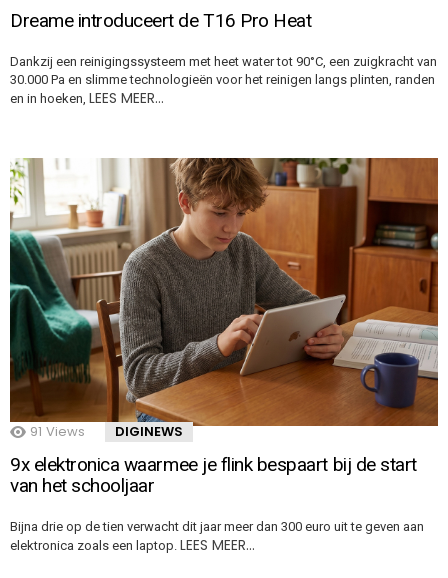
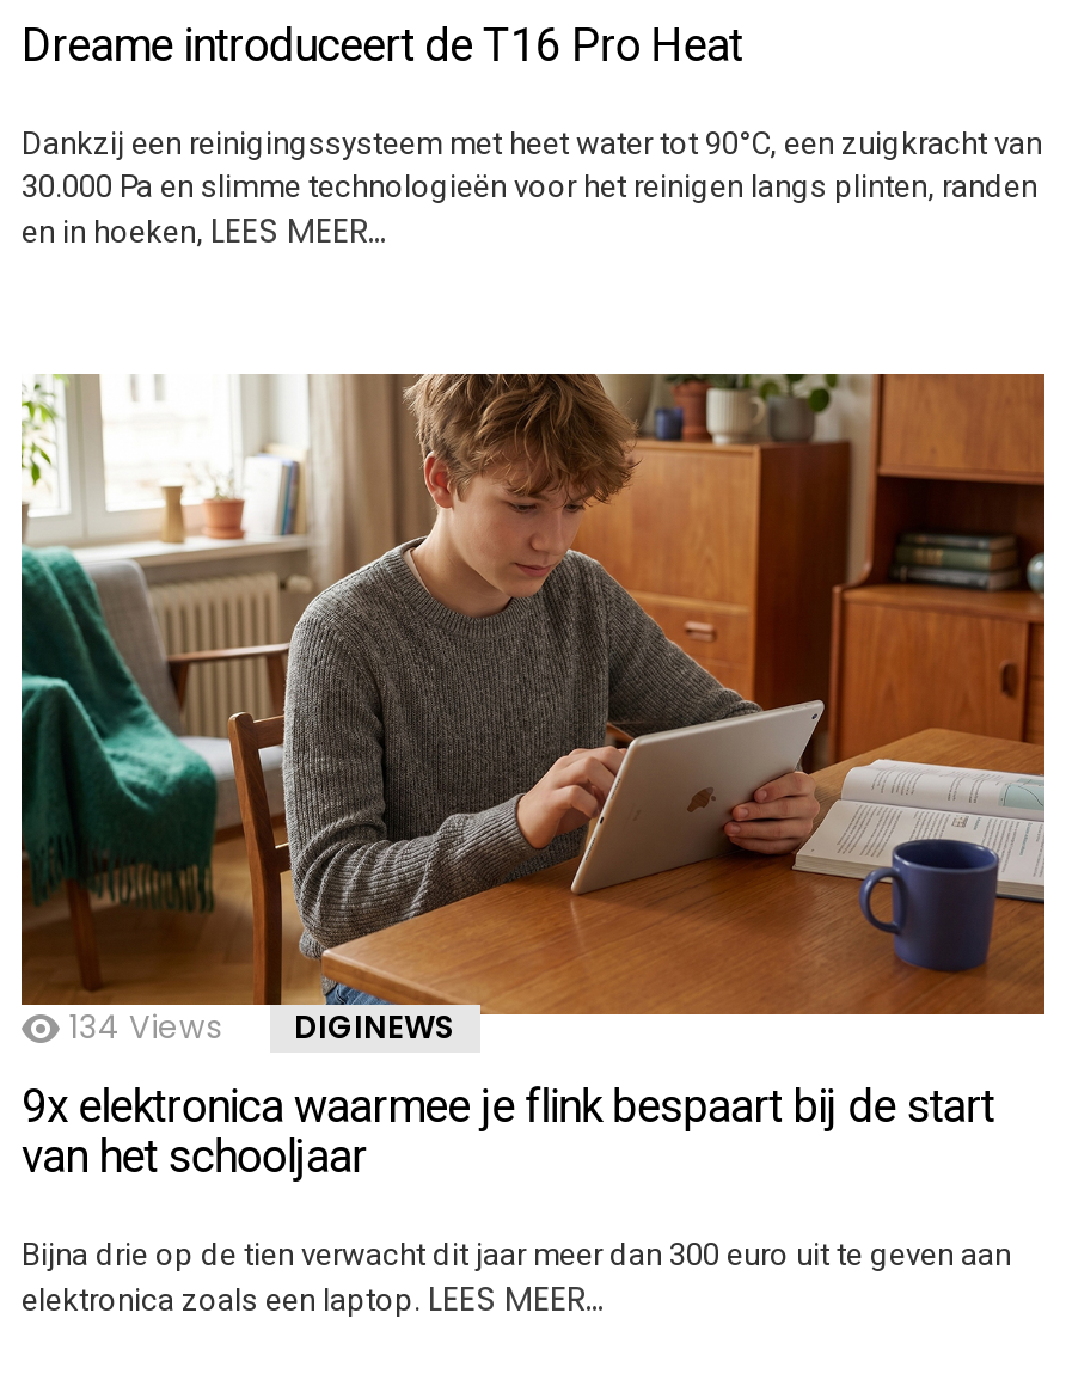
- 91 Views DIGINEWS
+ 134 Views DIGINEWS
